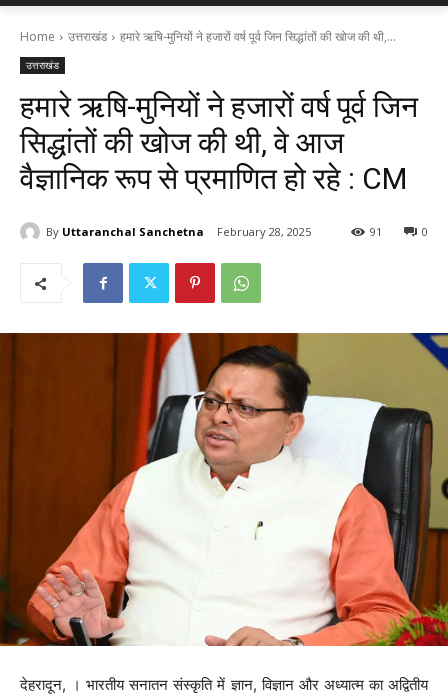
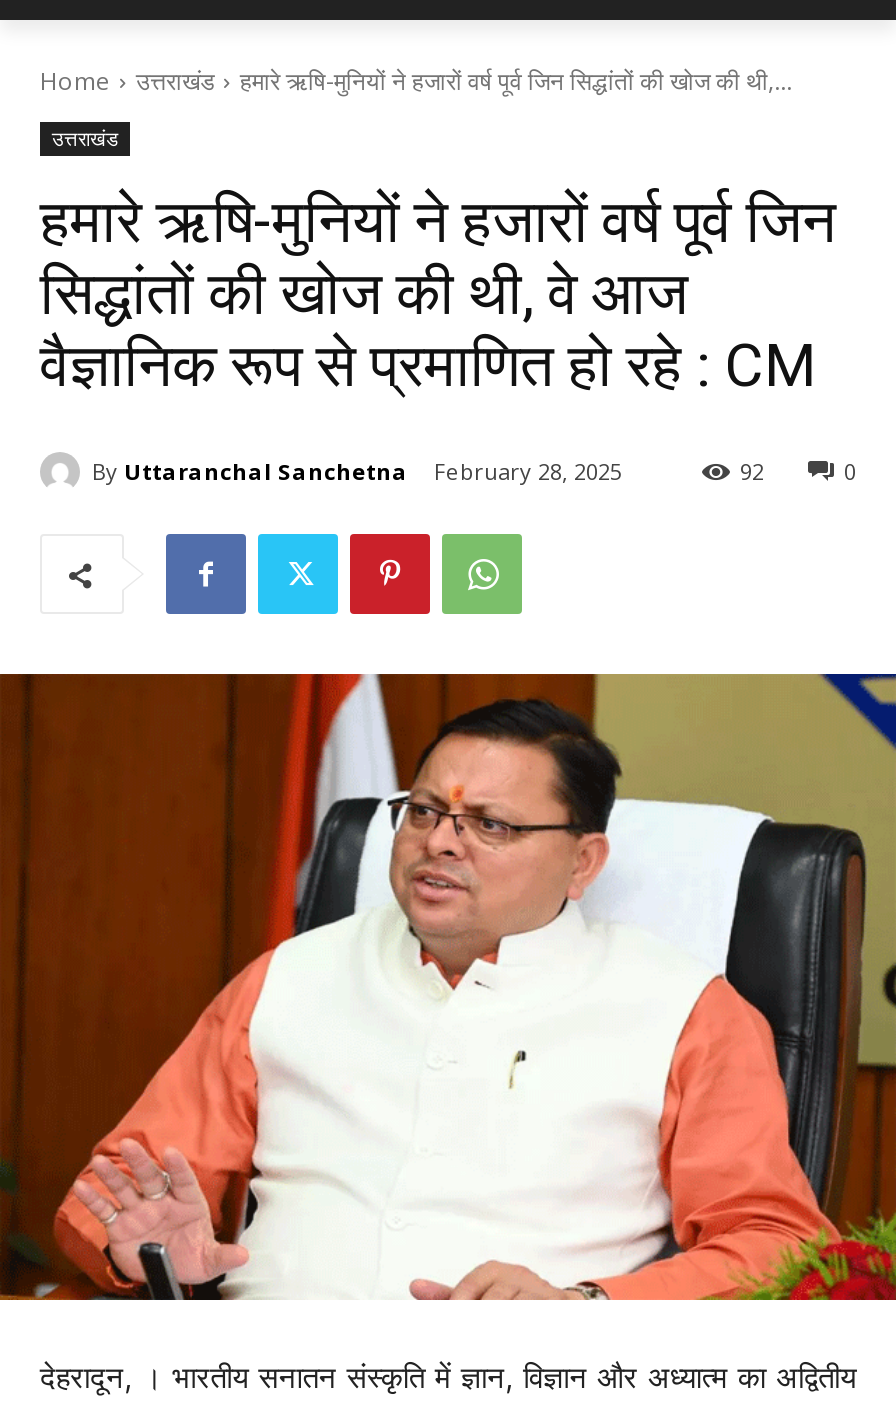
- 91
+ 92
